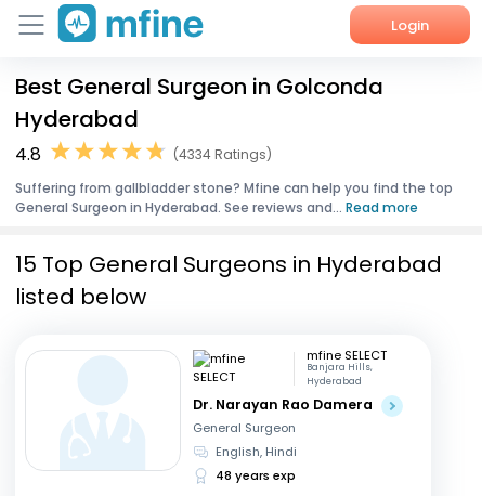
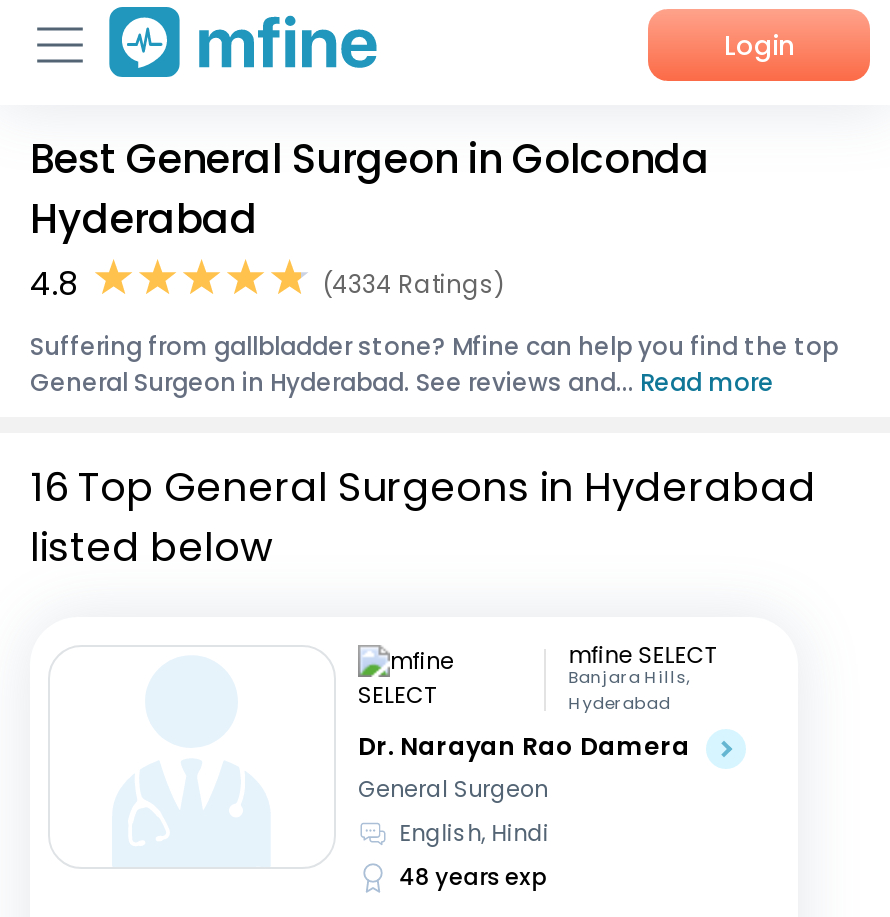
- 15 Top General Surgeons in Hyderabad
+ 16 Top General Surgeons in Hyderabad
